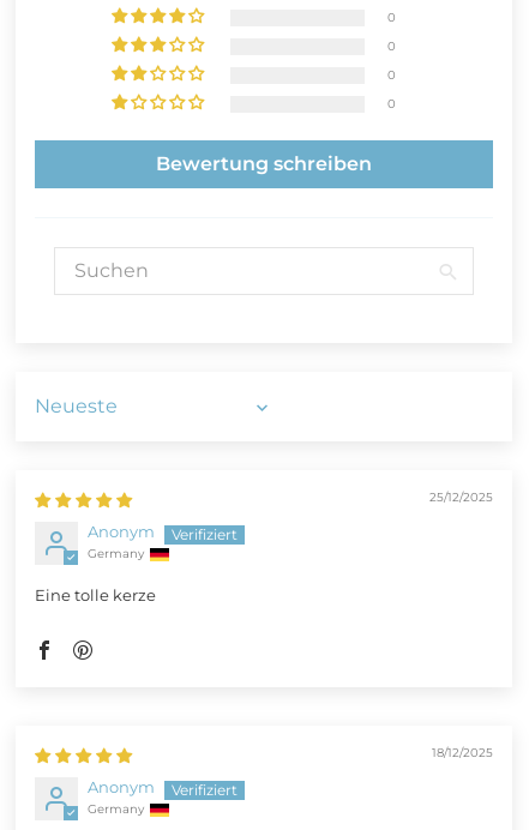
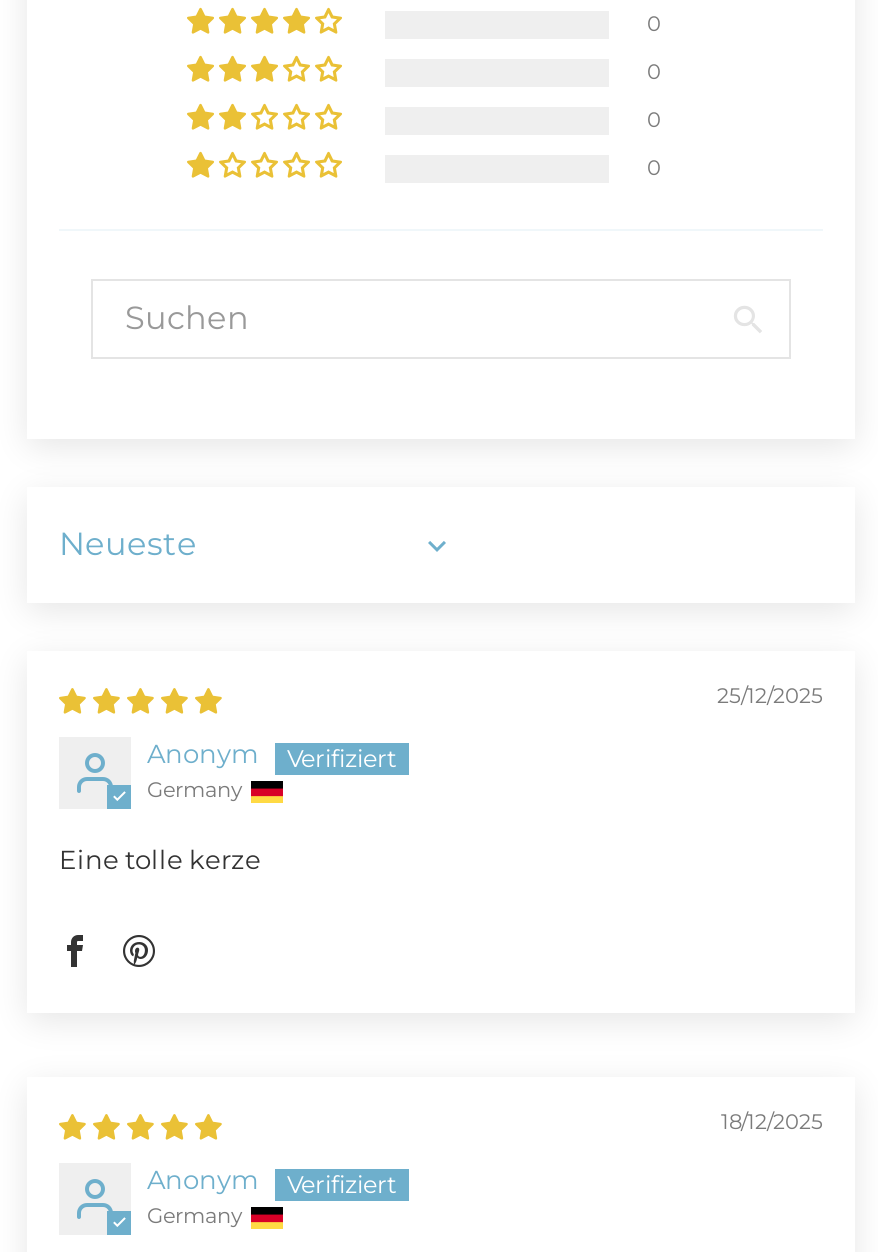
- Bewertung schreiben
